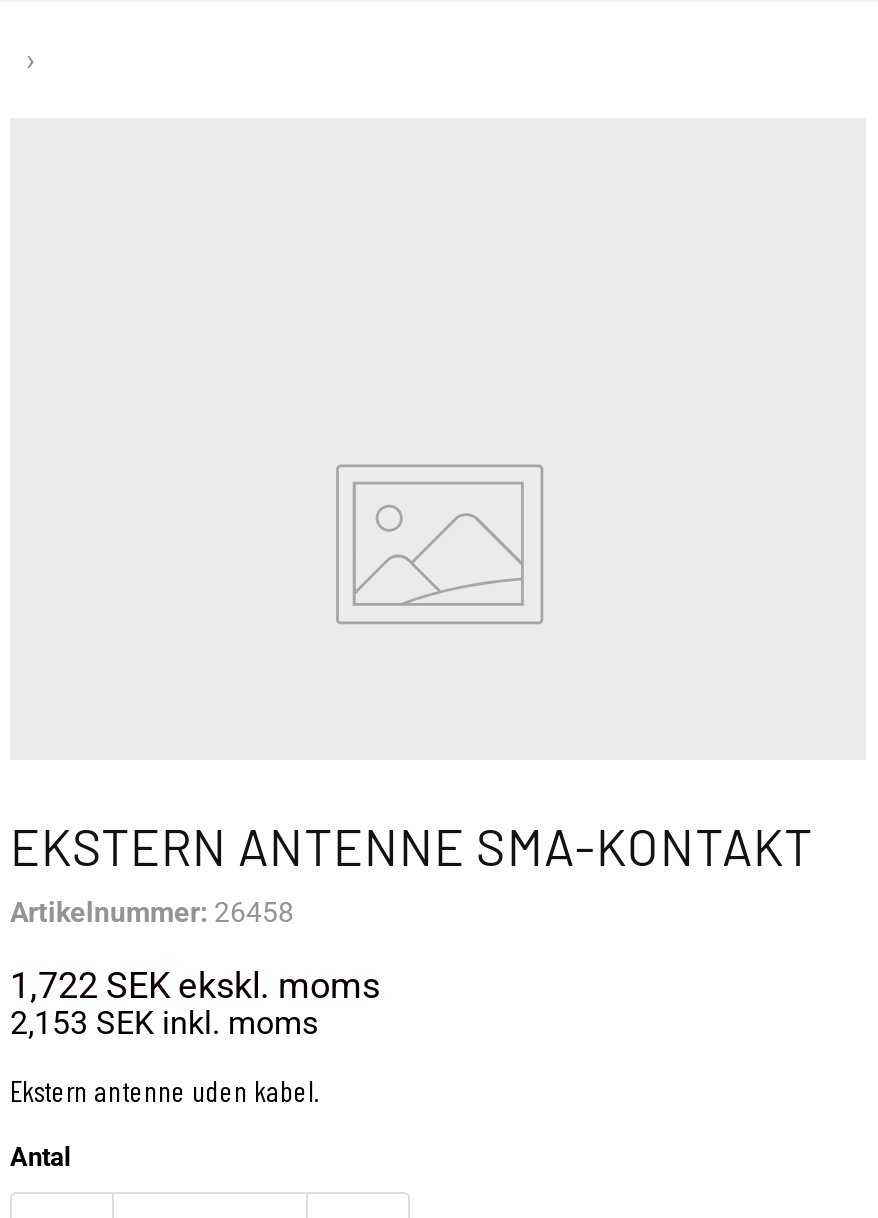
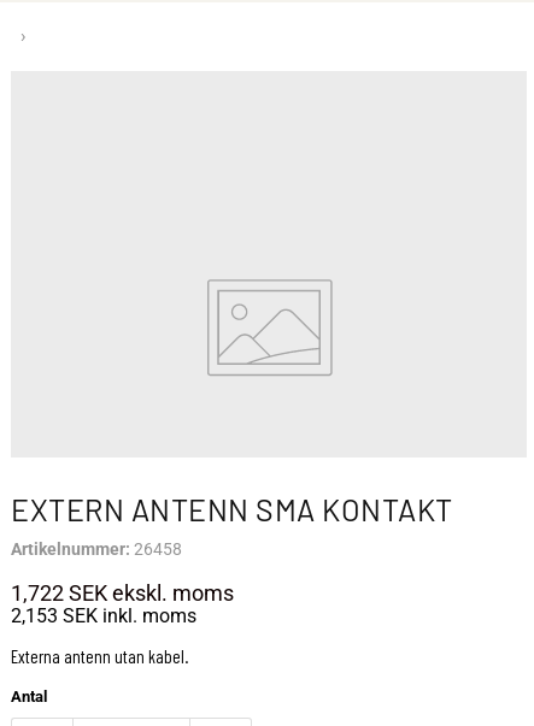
- EKSTERN ANTENNE SMA-KONTAKT
+ EXTERN ANTENN SMA KONTAKT

- Ekstern antenne uden kabel.
+ Externa antenn utan kabel.
